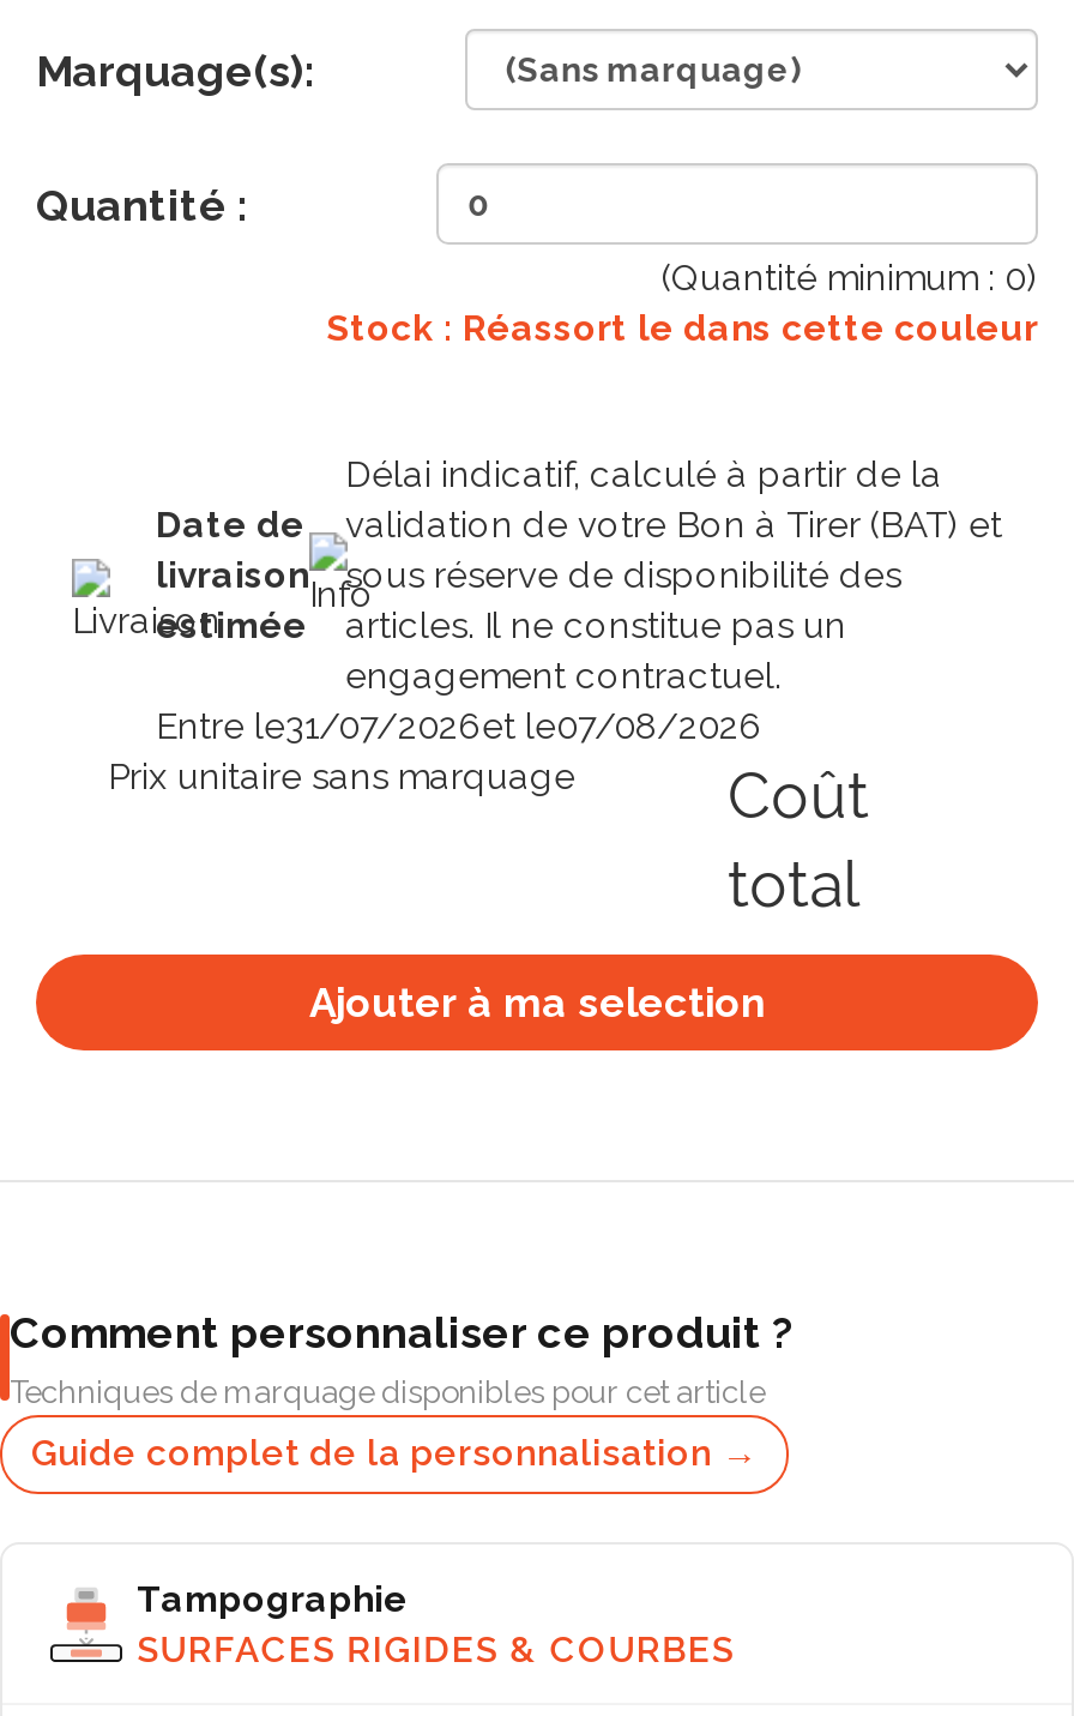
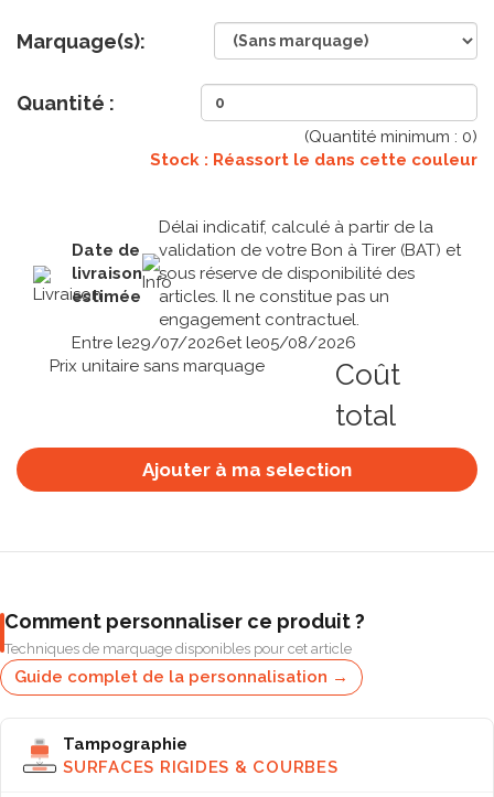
- Entre le31/07/2026et le07/08/2026
+ Entre le29/07/2026et le05/08/2026
